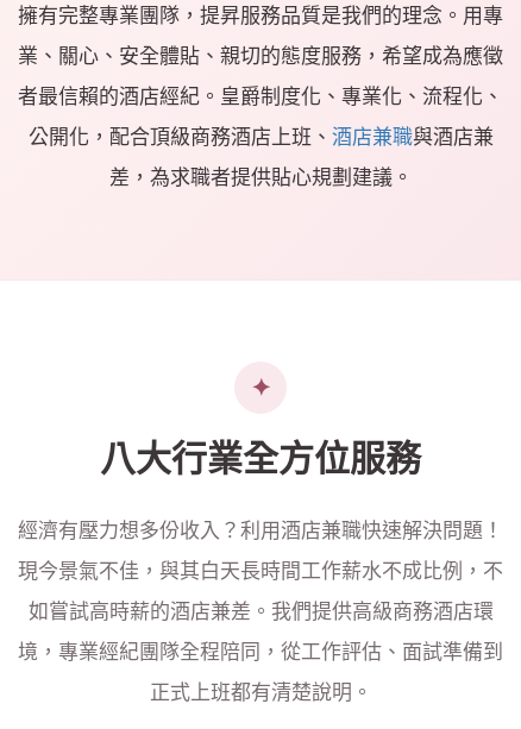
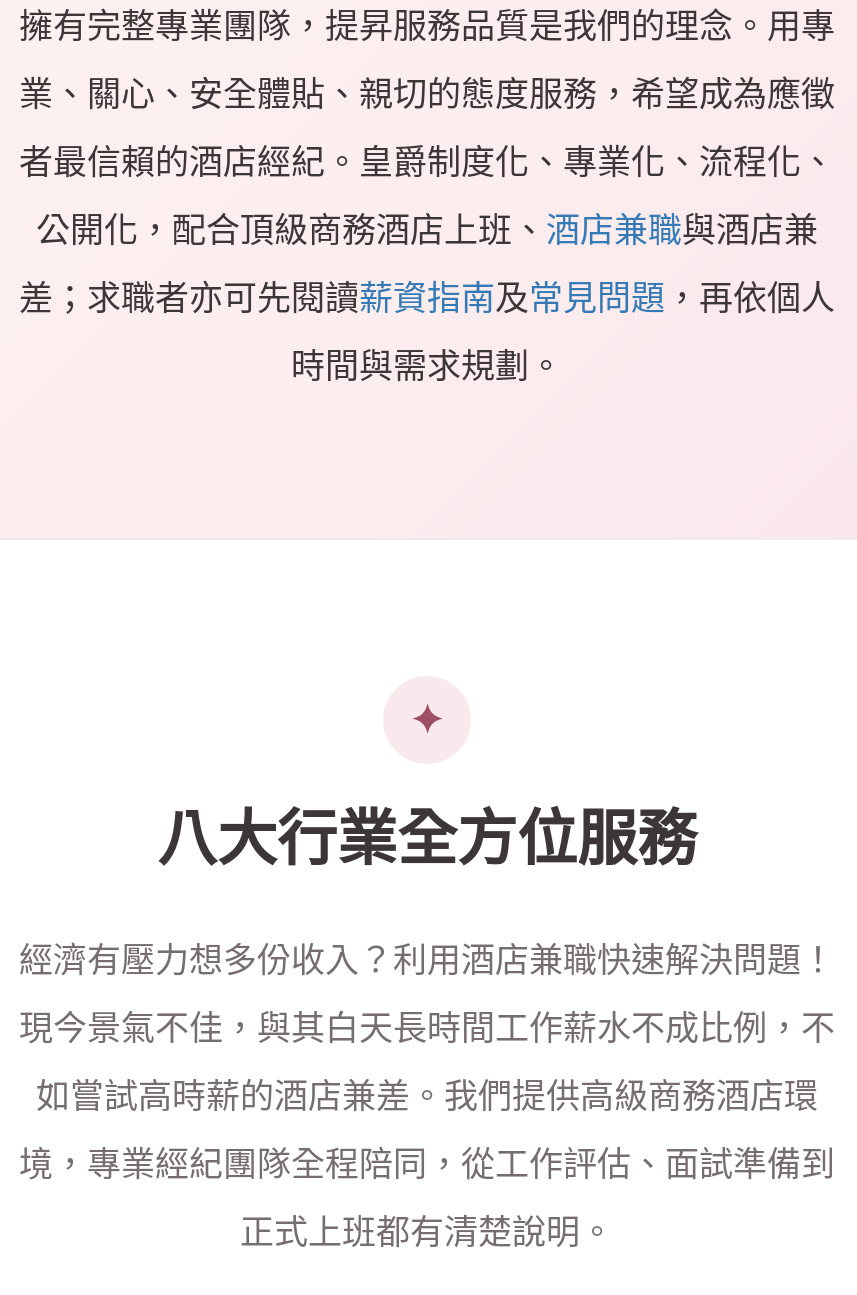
- 差，為求職者提供貼心規劃建議。
+ 差；求職者亦可先閱讀薪資指南及常見問題，再依個人
+ 時間與需求規劃。
